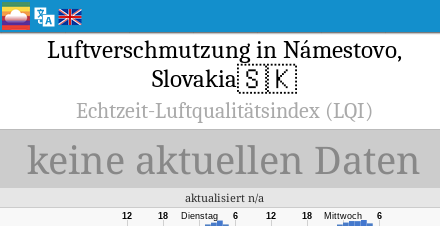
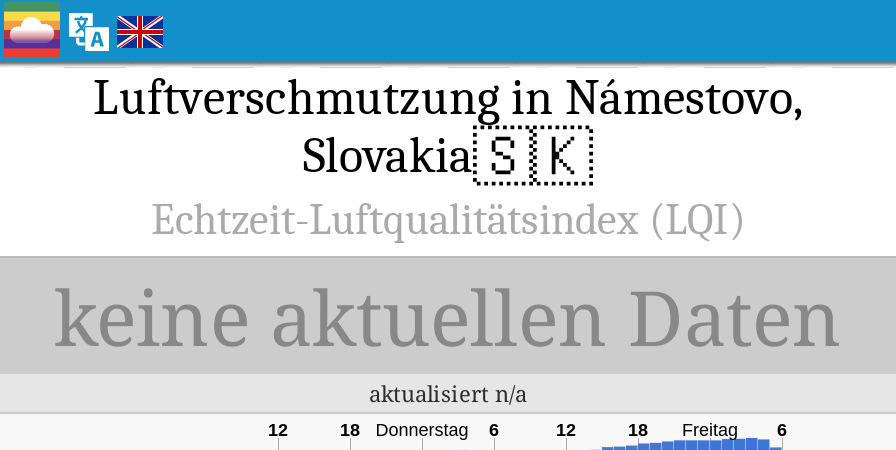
- Dienstag
+ Donnerstag

- Mittwoch
+ Freitag
